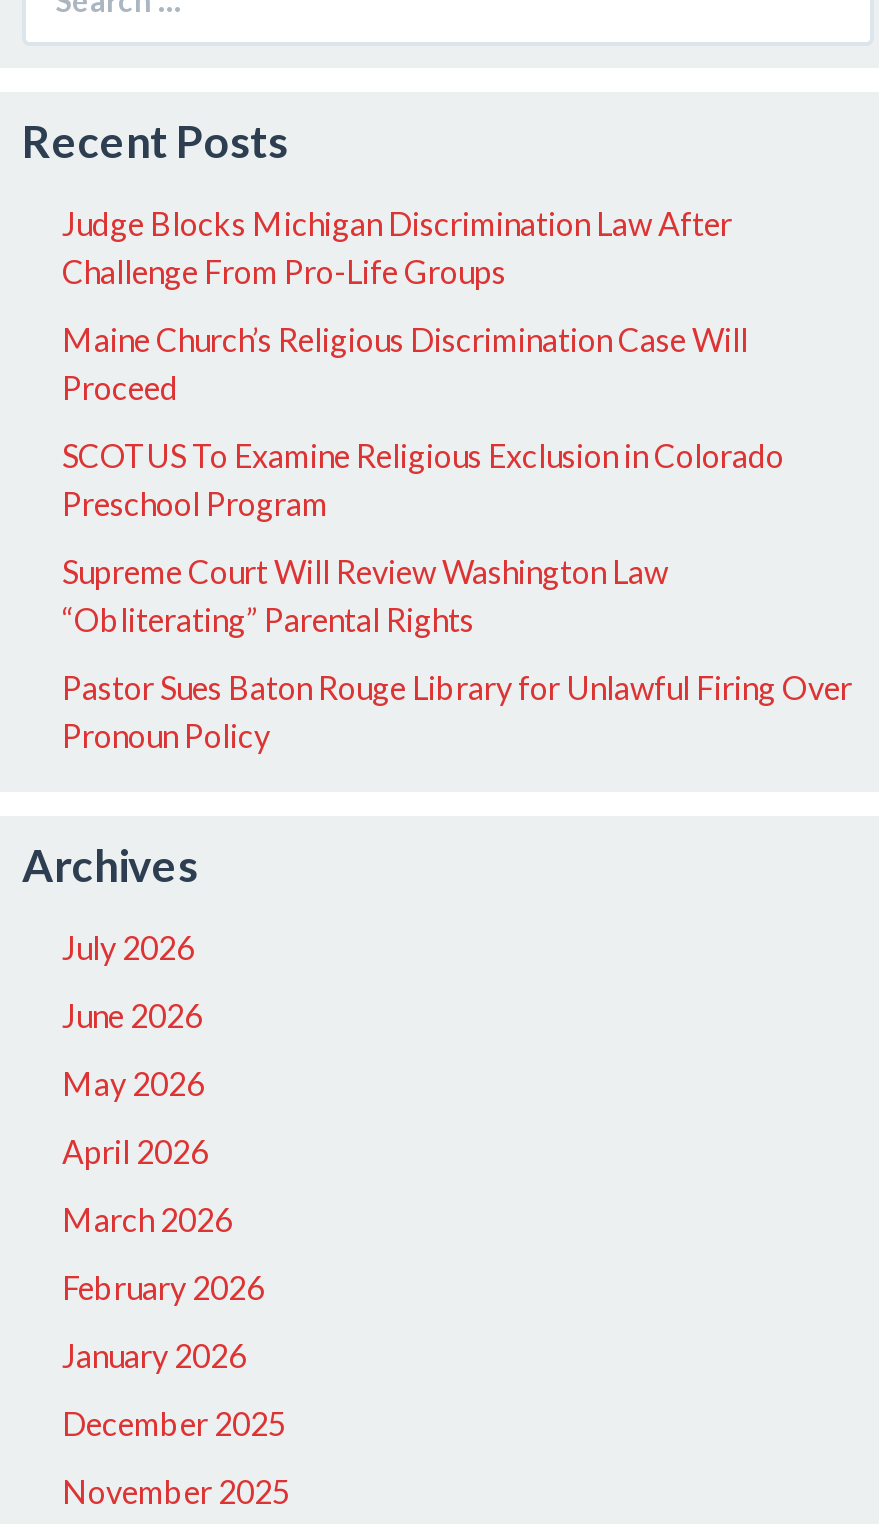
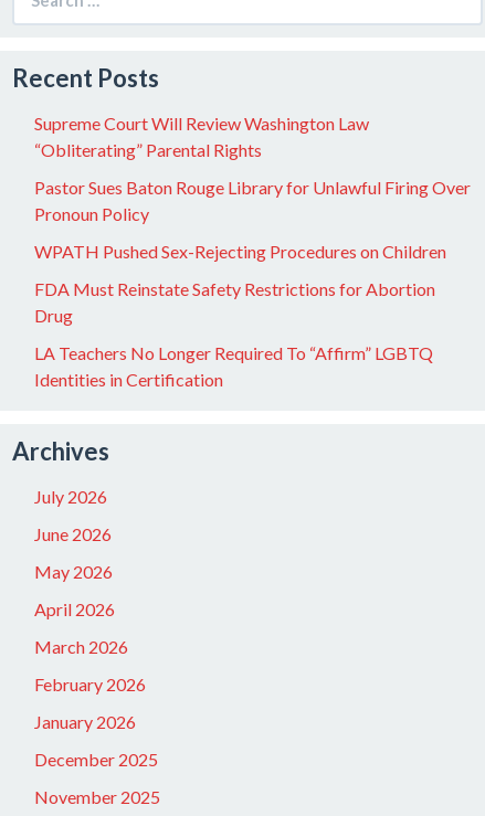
- Judge Blocks Michigan Discrimination Law After
- Challenge From Pro-Life Groups
- Maine Church’s Religious Discrimination Case Will
- Proceed
- SCOTUS To Examine Religious Exclusion in Colorado
- Preschool Program

moved up: Supreme Court Will Review Washington Law | “Obliterating” Parental Rights | Pastor Sues Baton Rouge Library for Unlawful Firing Over | Pronoun Policy

+ WPATH Pushed Sex-Rejecting Procedures on Children
+ FDA Must Reinstate Safety Restrictions for Abortion
+ Drug
+ LA Teachers No Longer Required To “Affirm” LGBTQ
+ Identities in Certification
